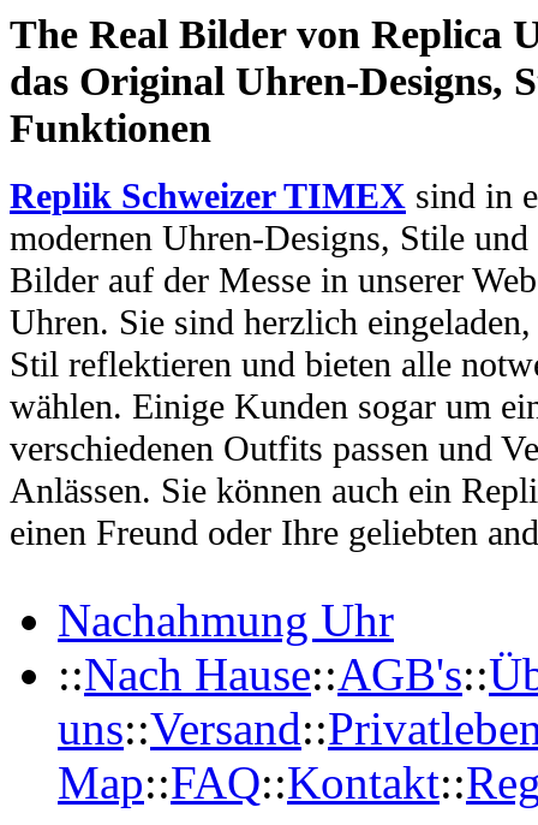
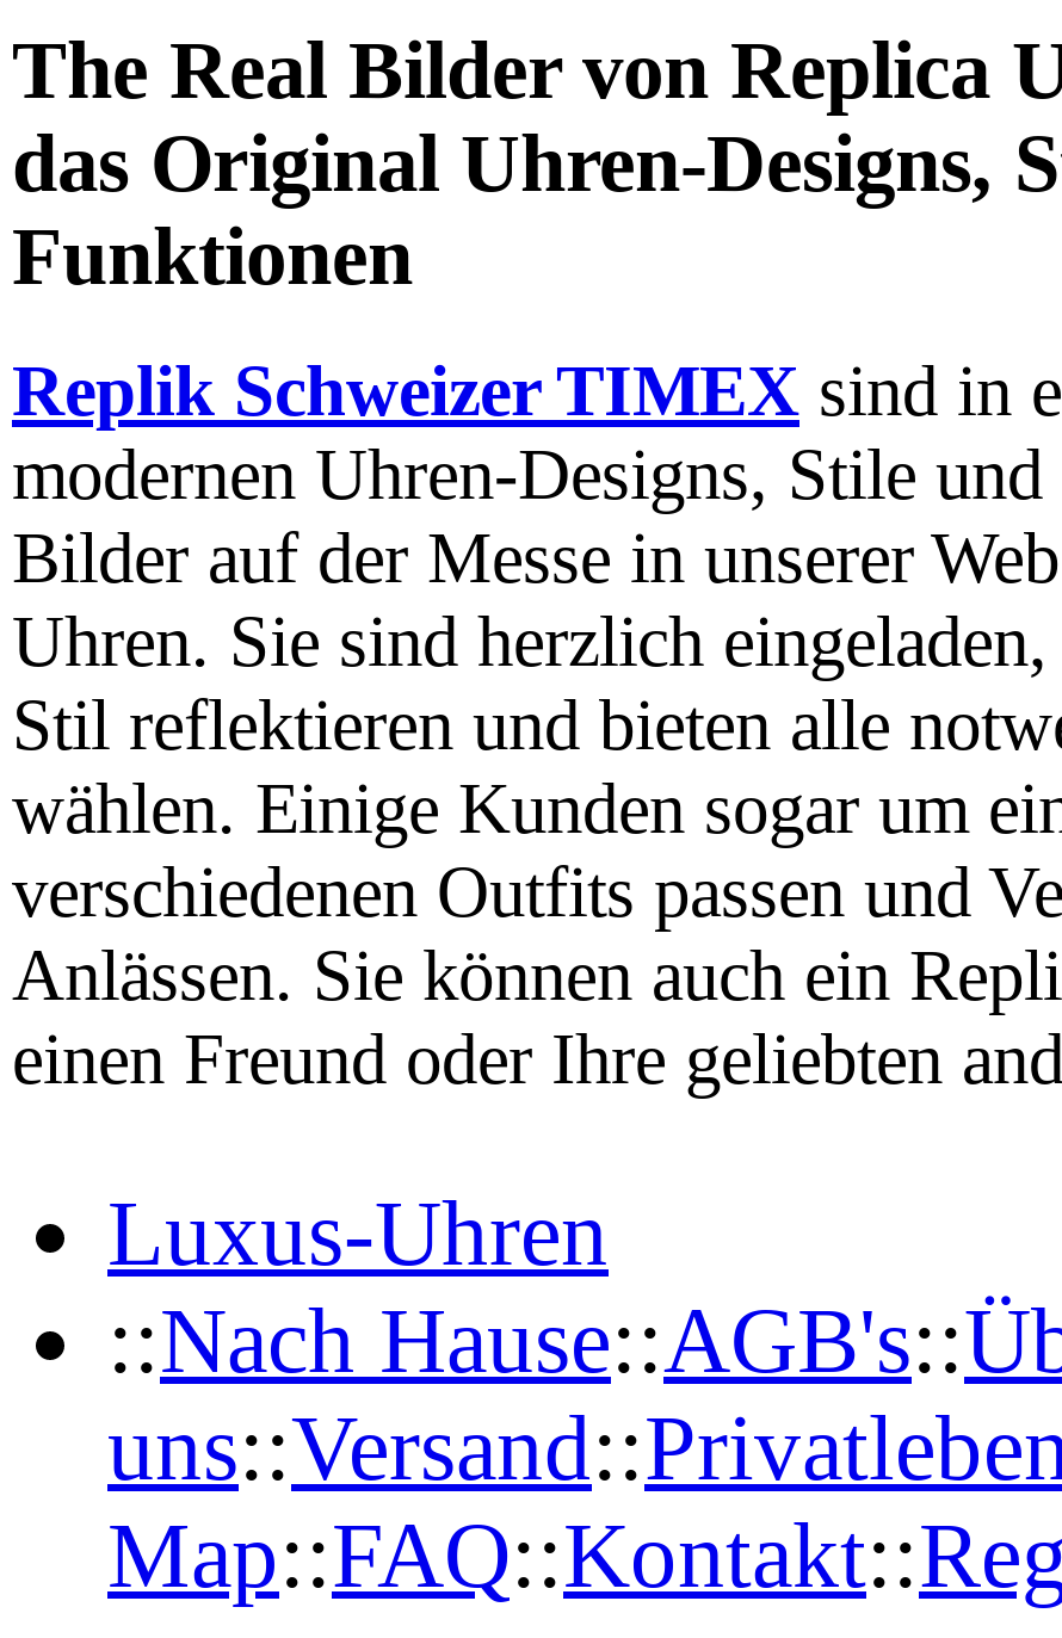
- Nachahmung Uhr
+ Luxus-Uhren
